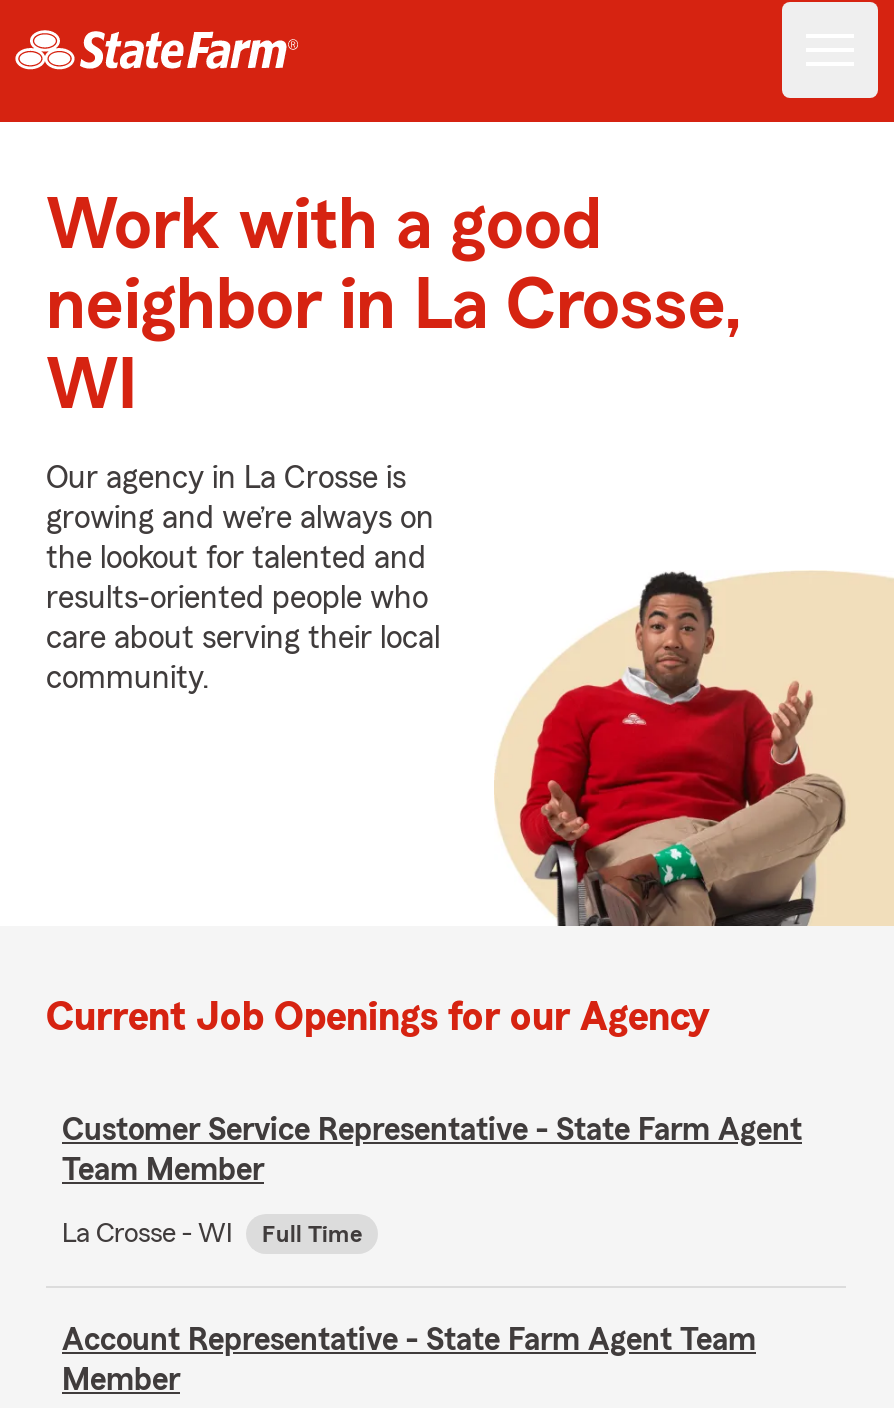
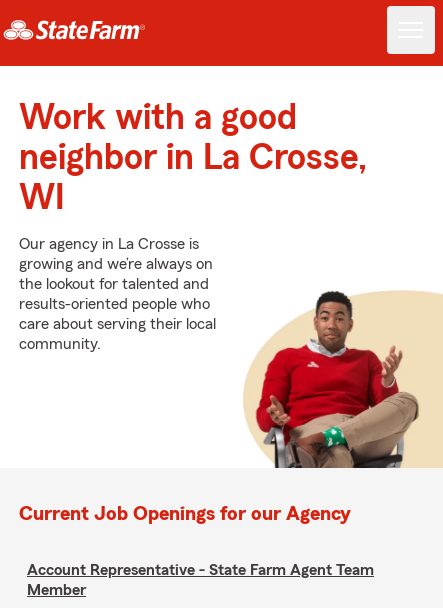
- Customer Service Representative - State Farm Agent
- Team Member
- La Crosse - WI
- Full Time
